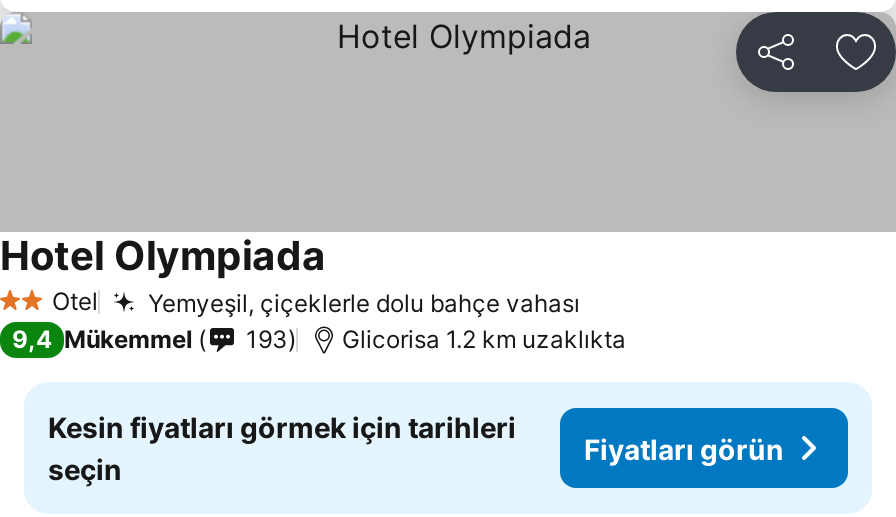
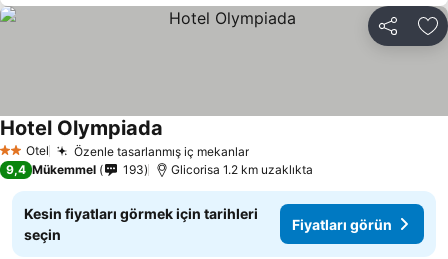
- Yemyeşil, çiçeklerle dolu bahçe vahası
+ Özenle tasarlanmış iç mekanlar
